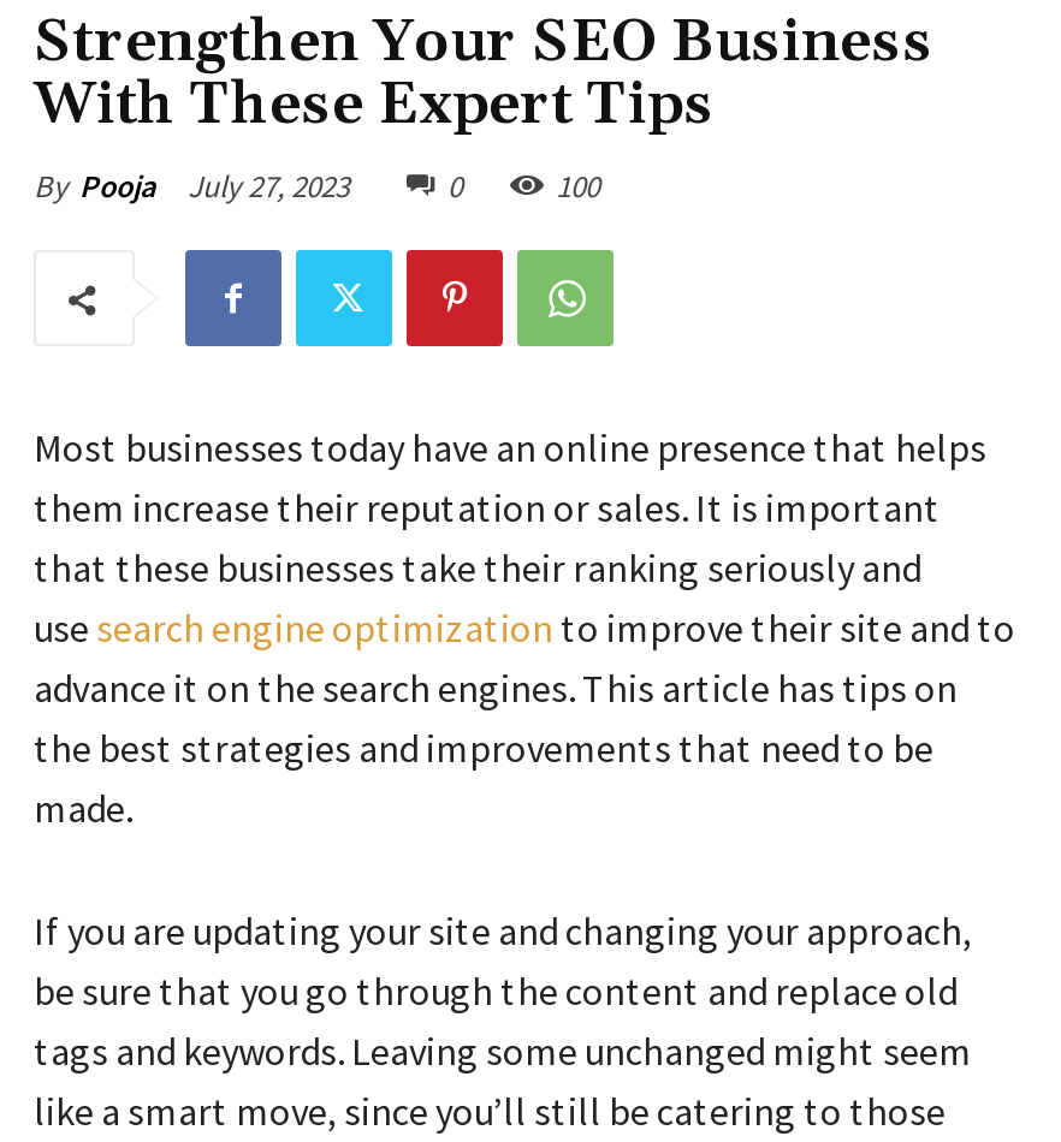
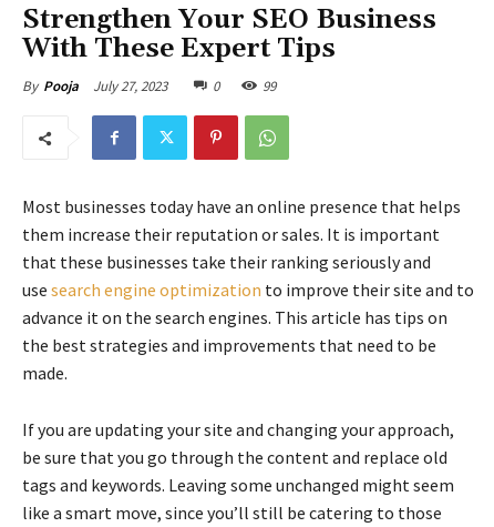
- 100
+ 99
